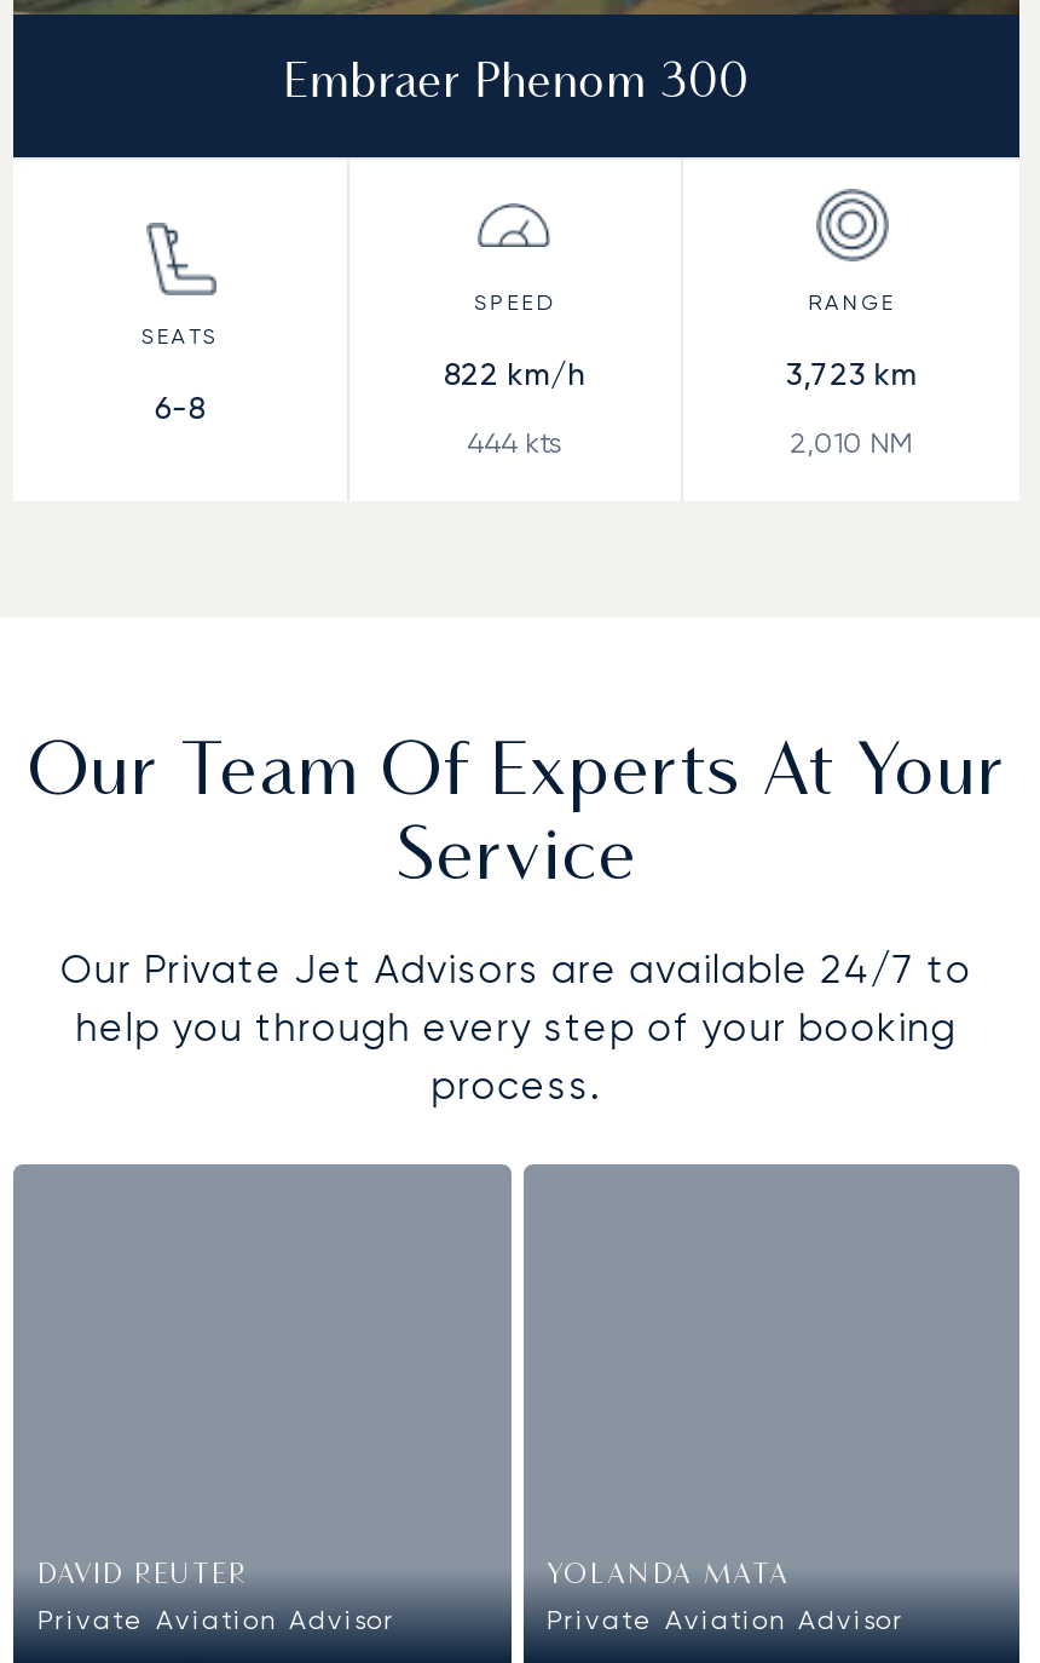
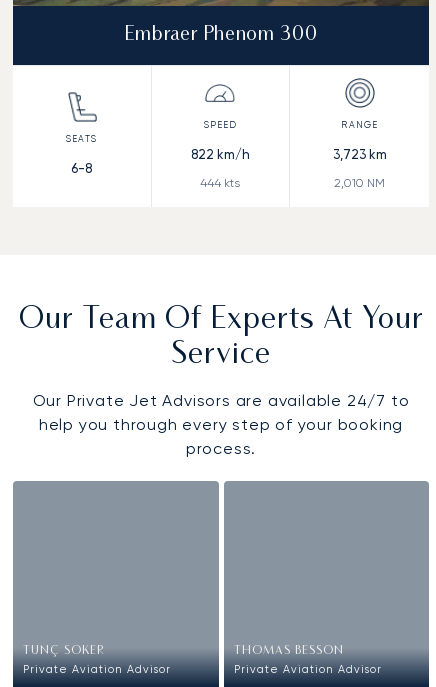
- DAVID REUTER
+ TUNÇ SOKER

- YOLANDA MATA
+ THOMAS BESSON
